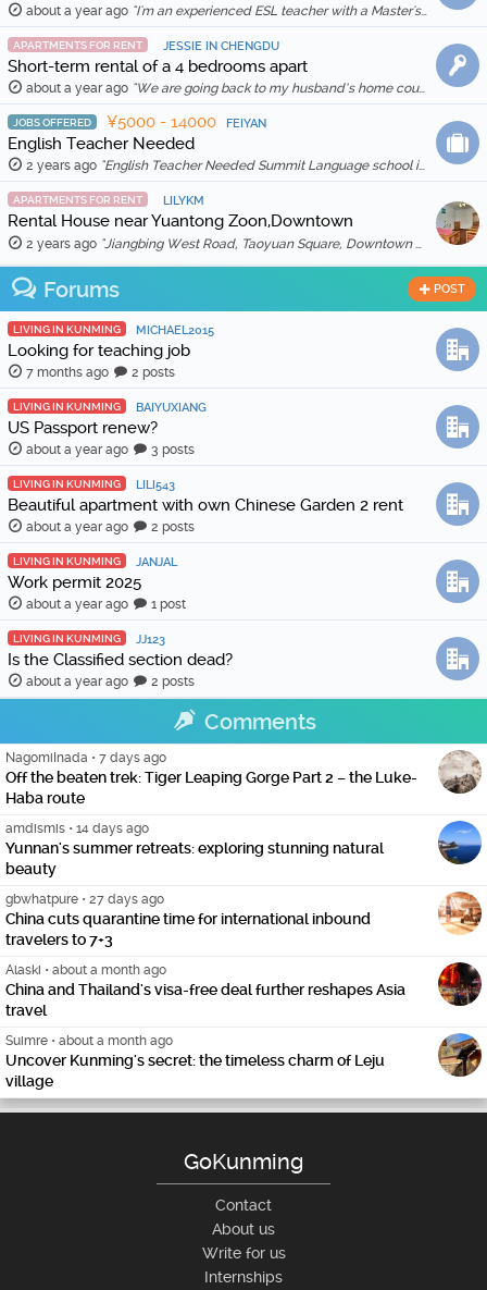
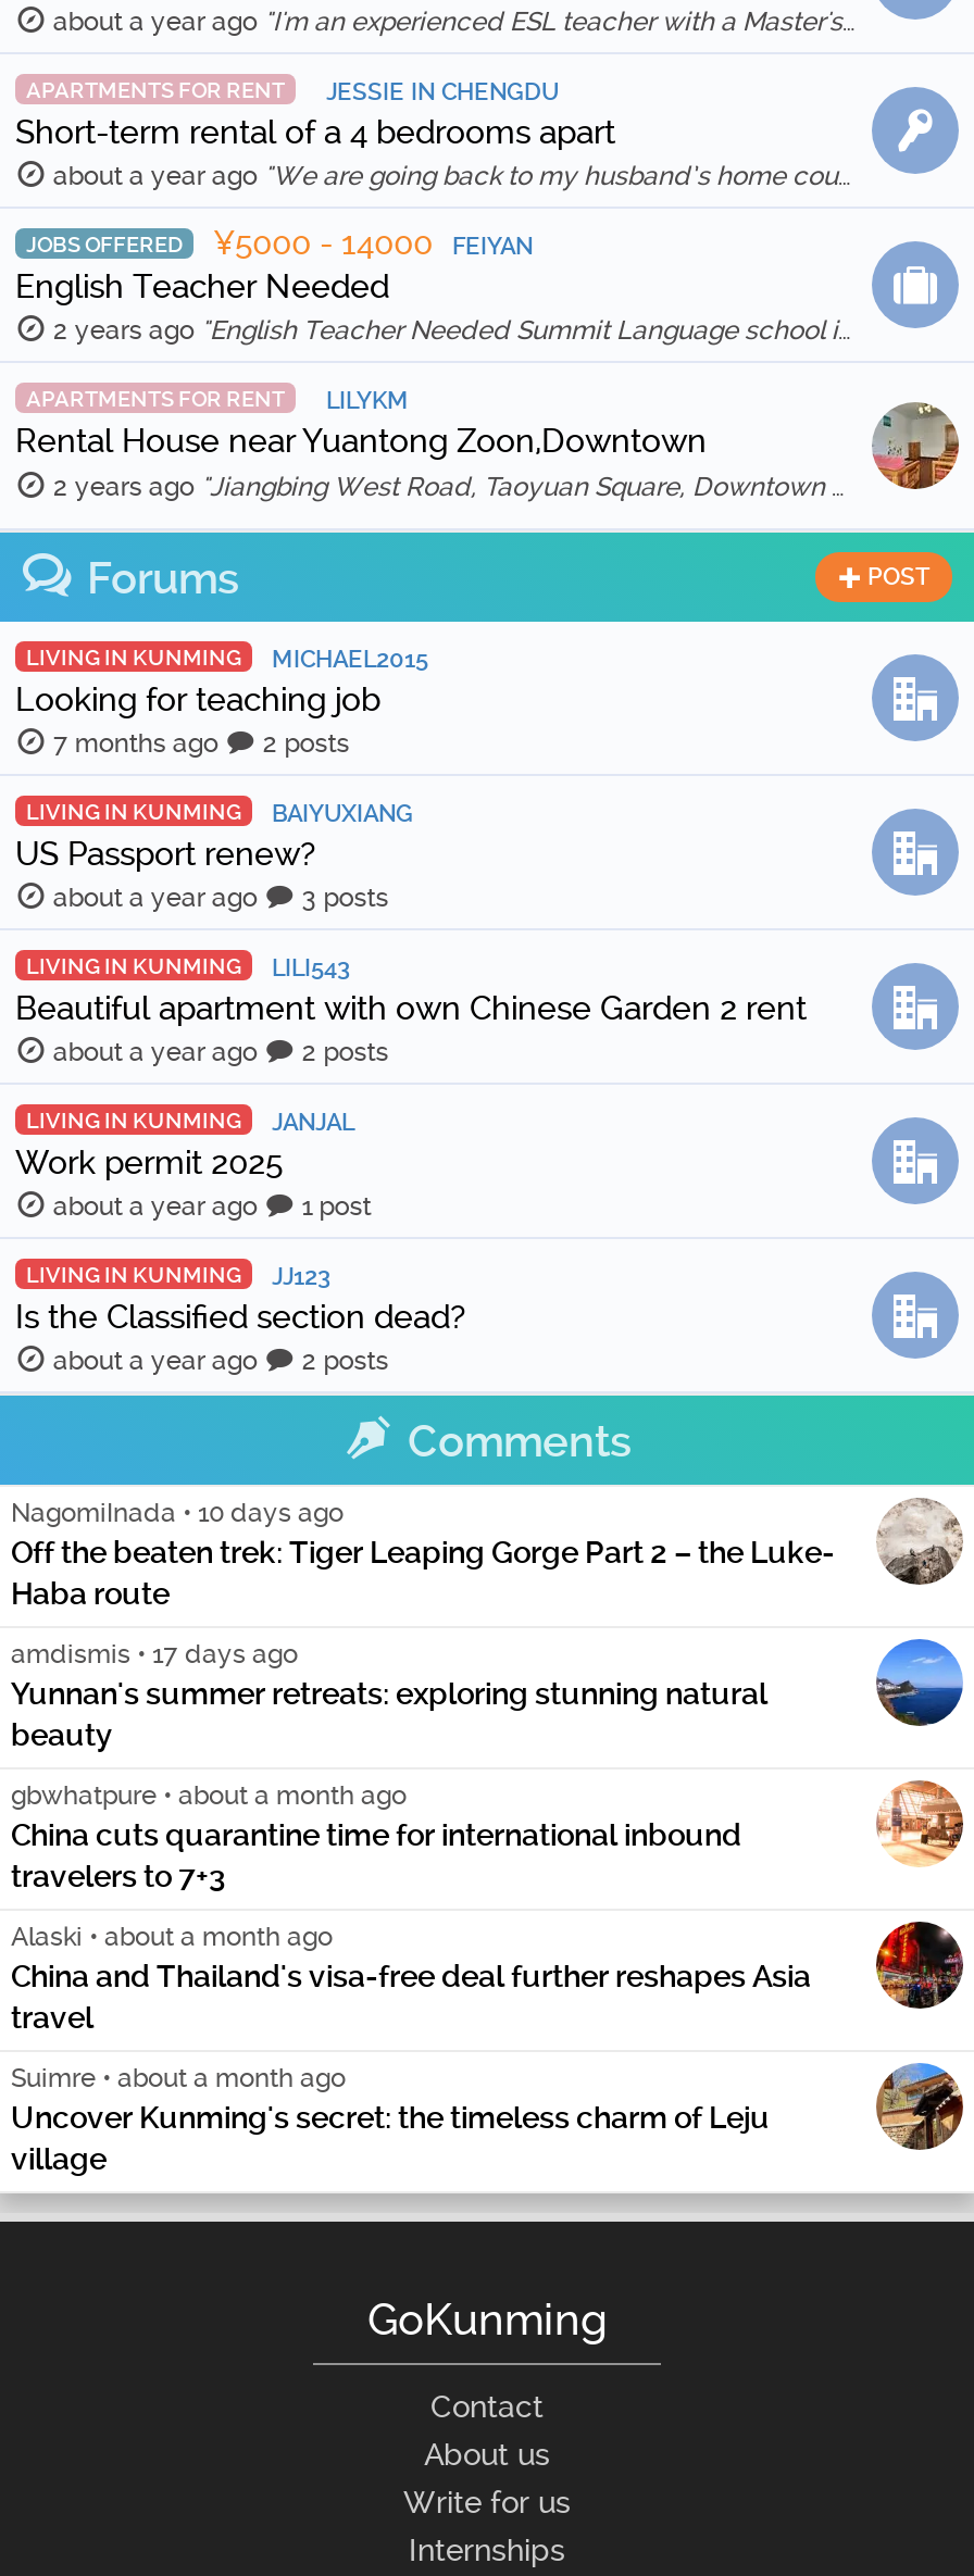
- NagomiInada • 7 days ago
+ NagomiInada • 10 days ago

- amdismis • 14 days ago
+ amdismis • 17 days ago

- gbwhatpure • 27 days ago
+ gbwhatpure • about a month ago
